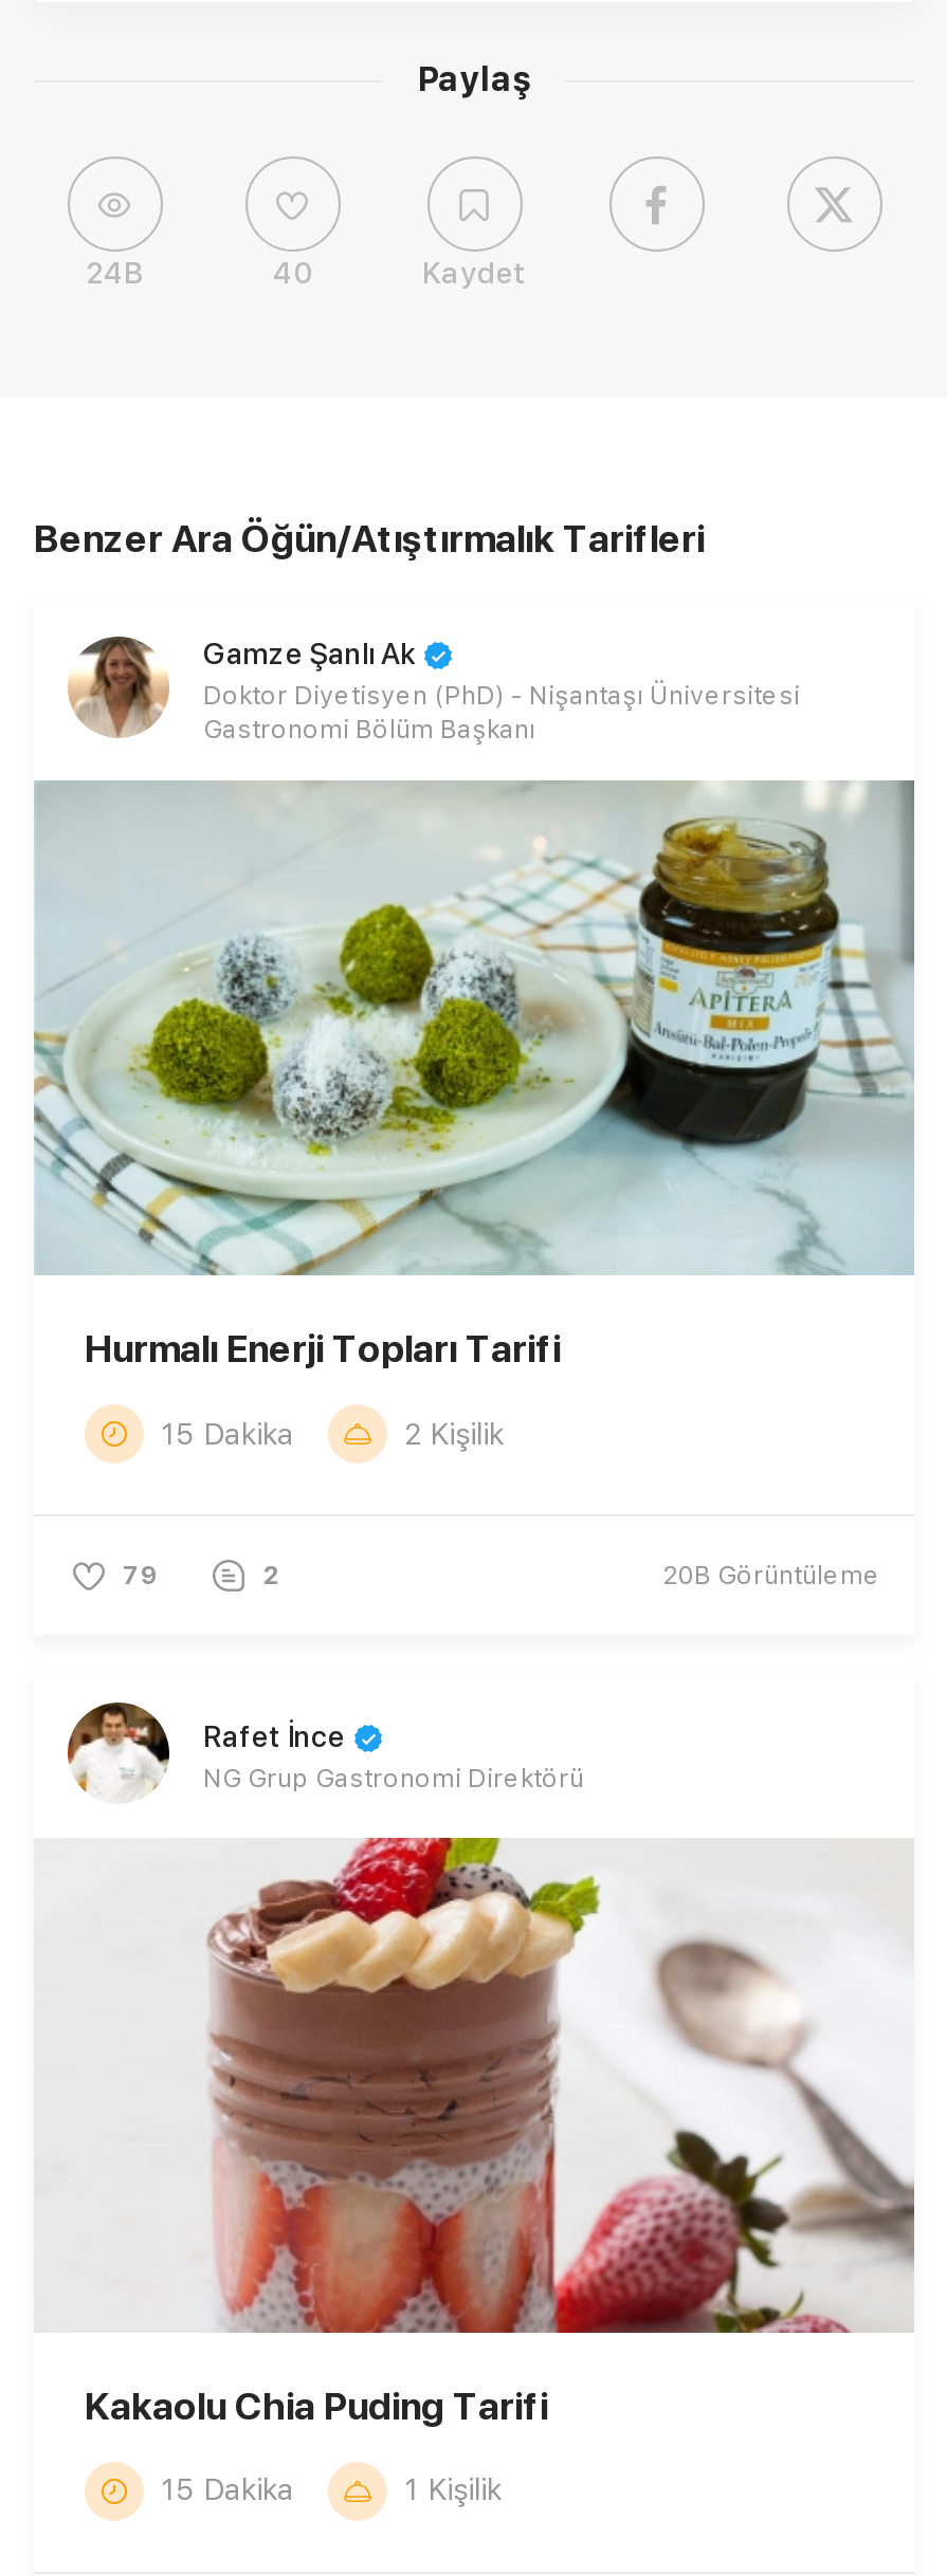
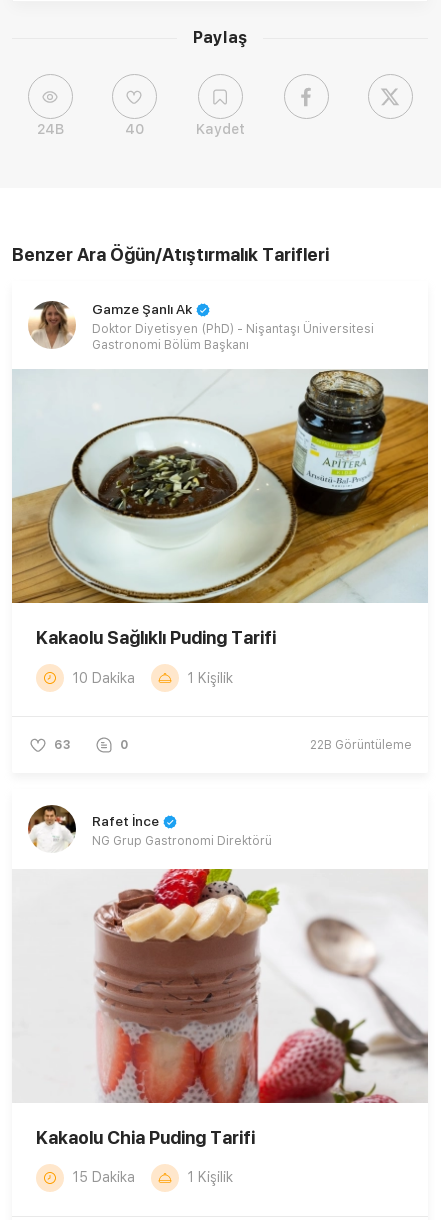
- [image]
- Hurmalı Enerji Topları Tarifi
+ [image]
+ Kakaolu Sağlıklı Puding Tarifi

- 15 Dakika
+ 10 Dakika

- 2 Kişilik
+ 1 Kişilik

- 79
+ 63

- 2
+ 0

- 20B Görüntüleme
+ 22B Görüntüleme
